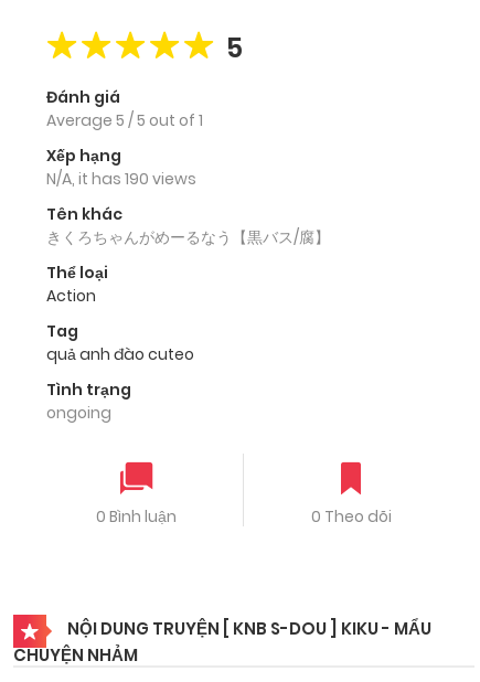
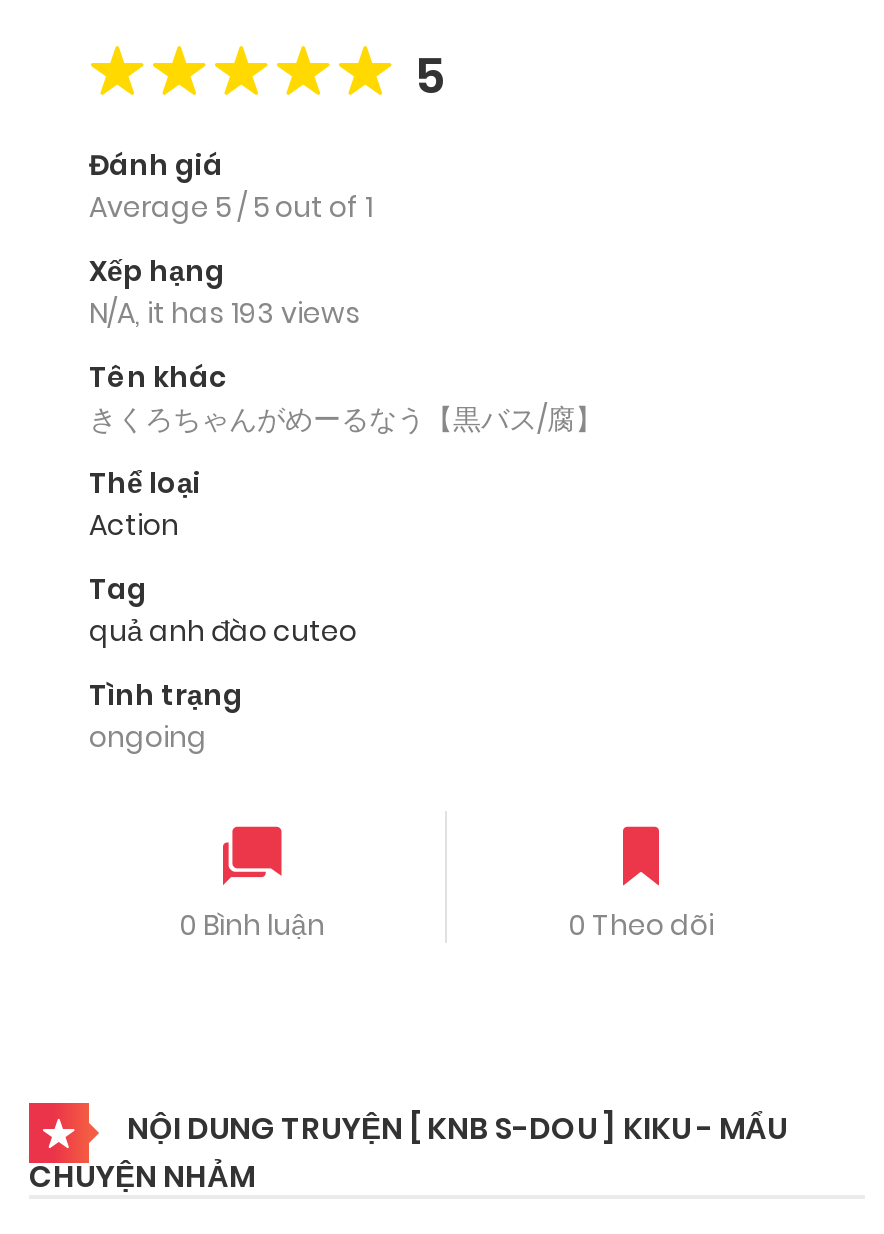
- N/A, it has 190 views
+ N/A, it has 193 views
